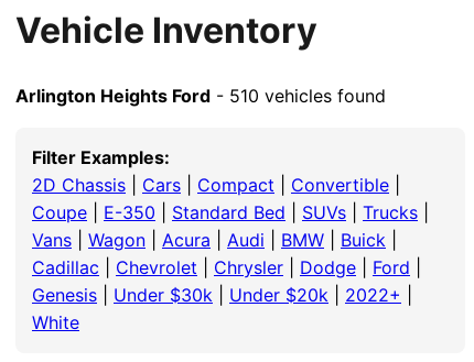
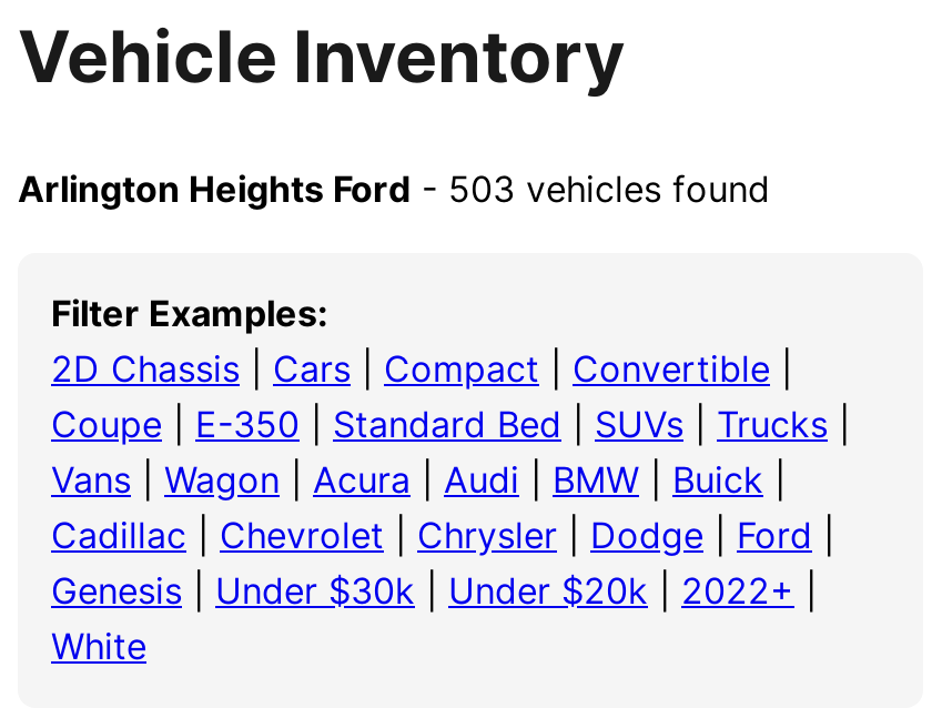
- Arlington Heights Ford - 510 vehicles found
+ Arlington Heights Ford - 503 vehicles found
